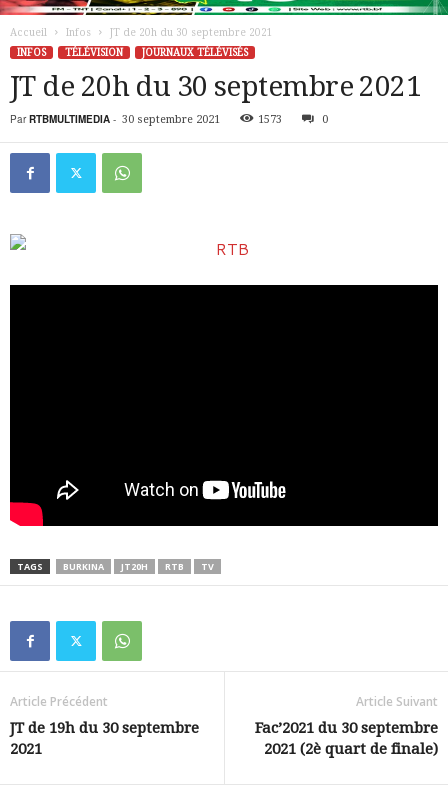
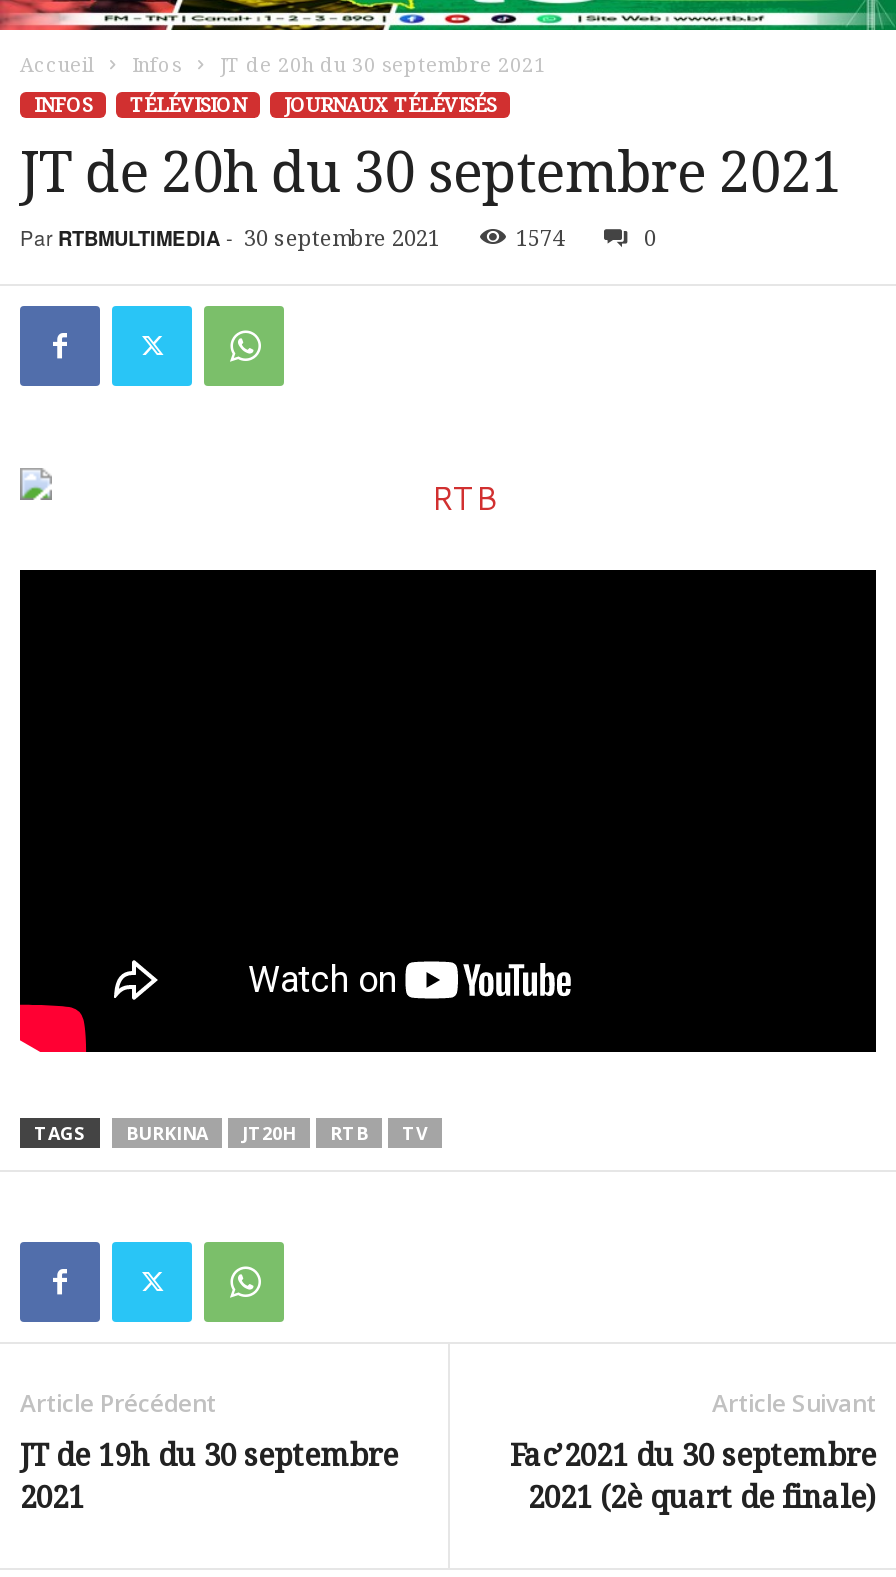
- 1573
+ 1574
